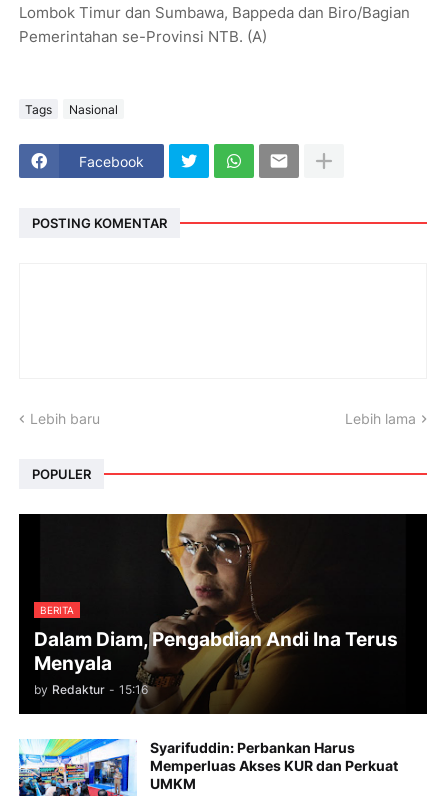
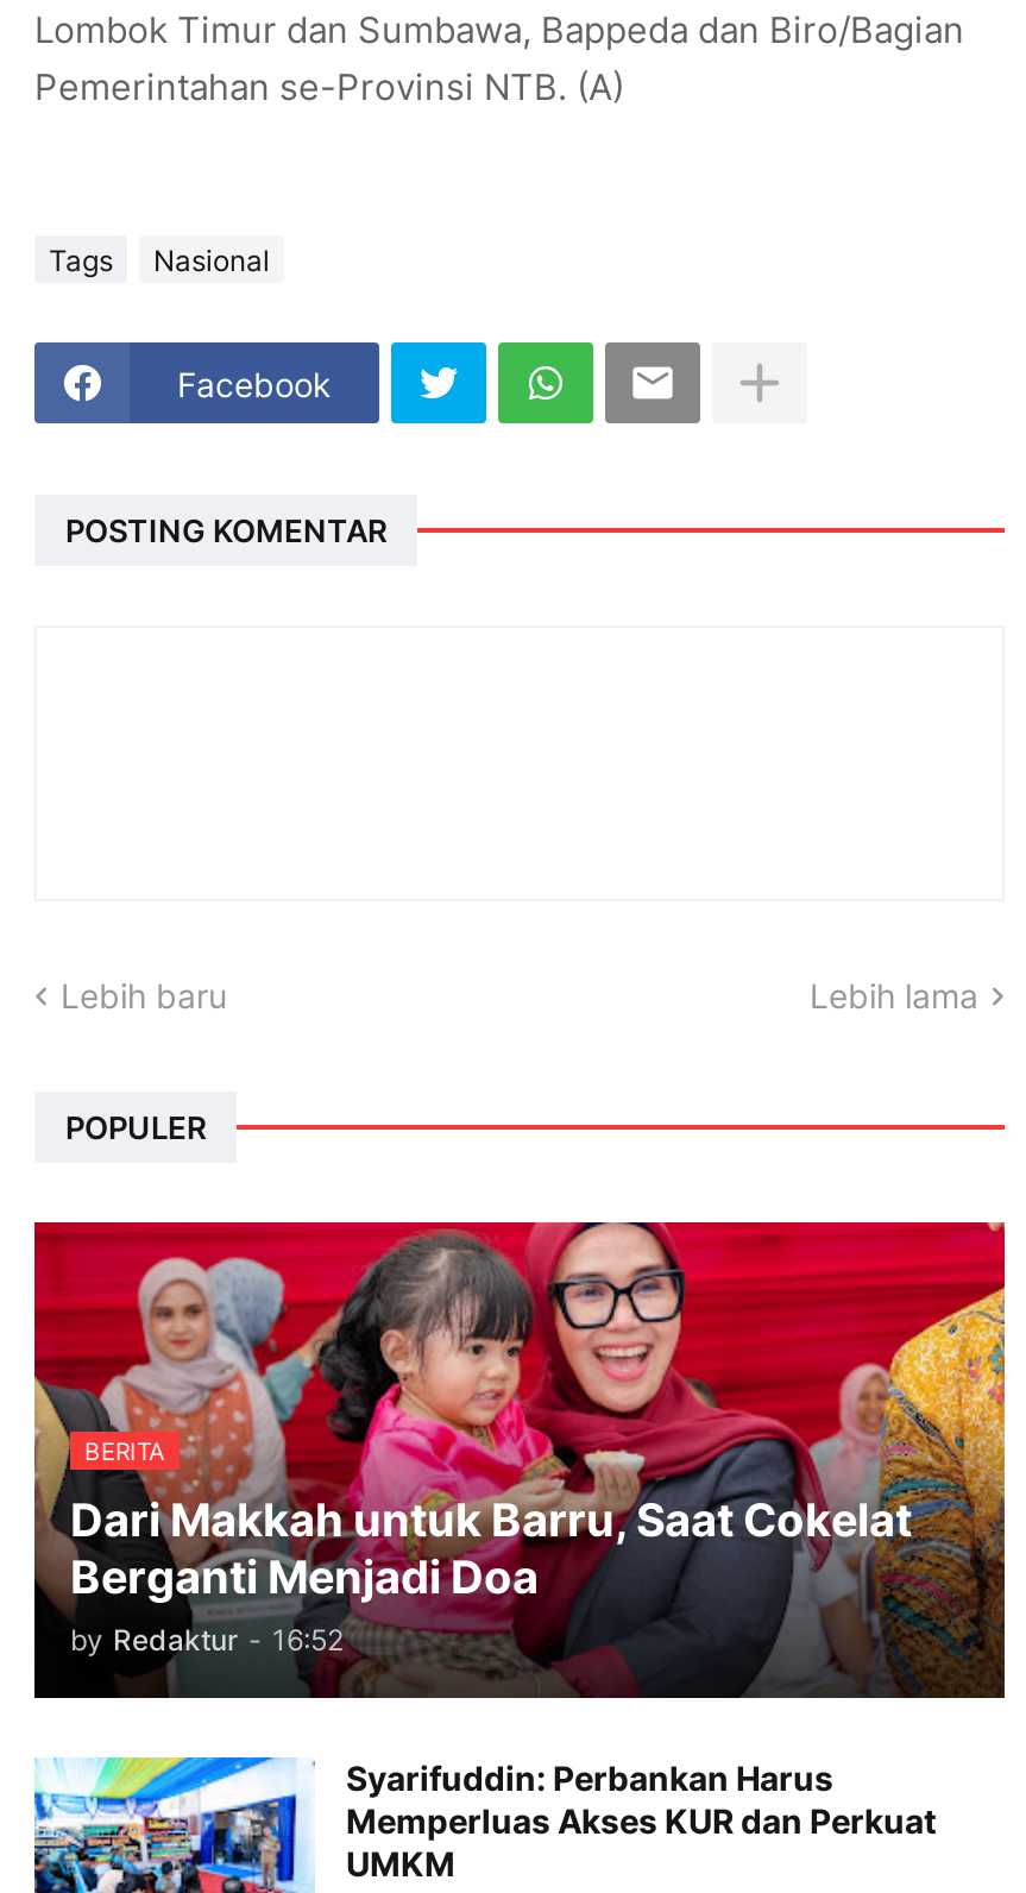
- [image]
- Dalam Diam, Pengabdian Andi Ina Terus
- Menyala
- by Redaktur - 15:16
+ [image]
+ Dari Makkah untuk Barru, Saat Cokelat
+ Berganti Menjadi Doa
+ by Redaktur - 16:52
